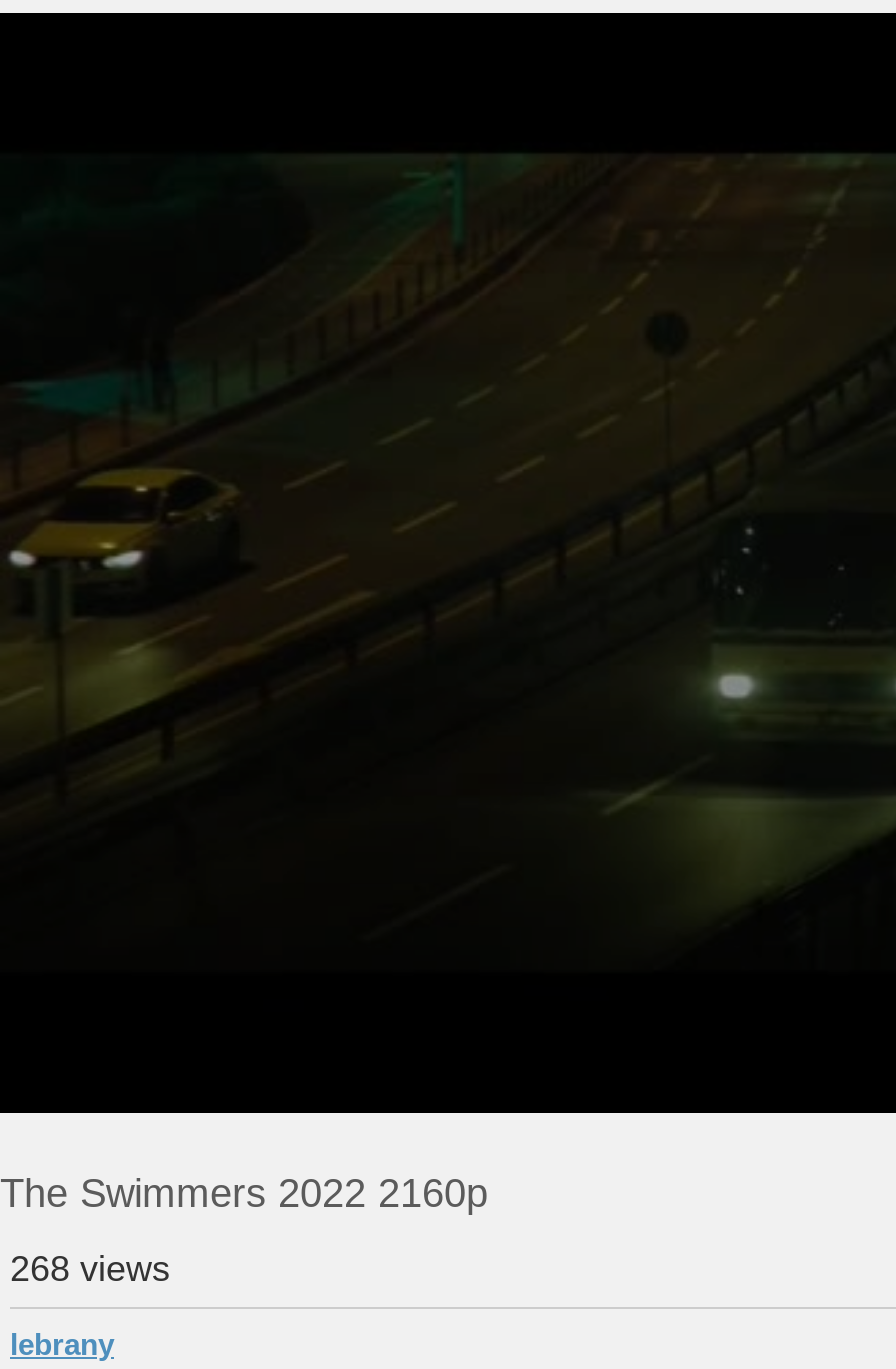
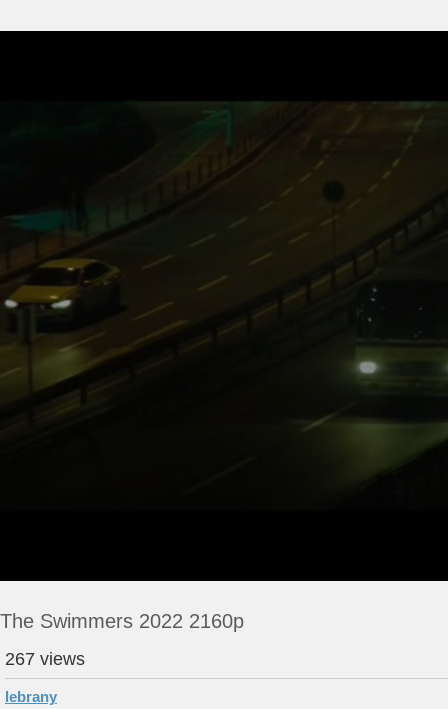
- 268 views
+ 267 views
